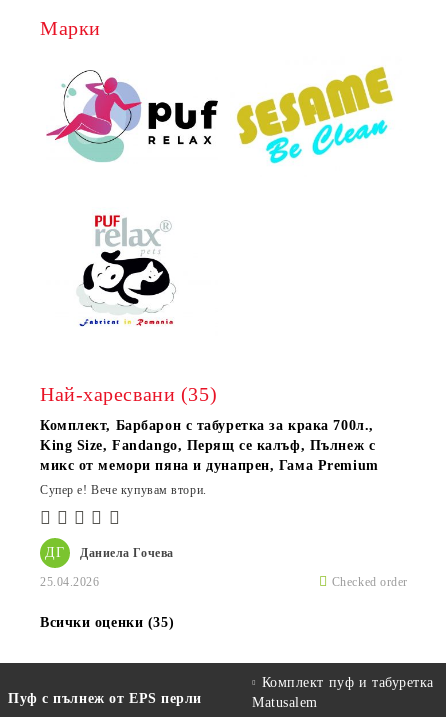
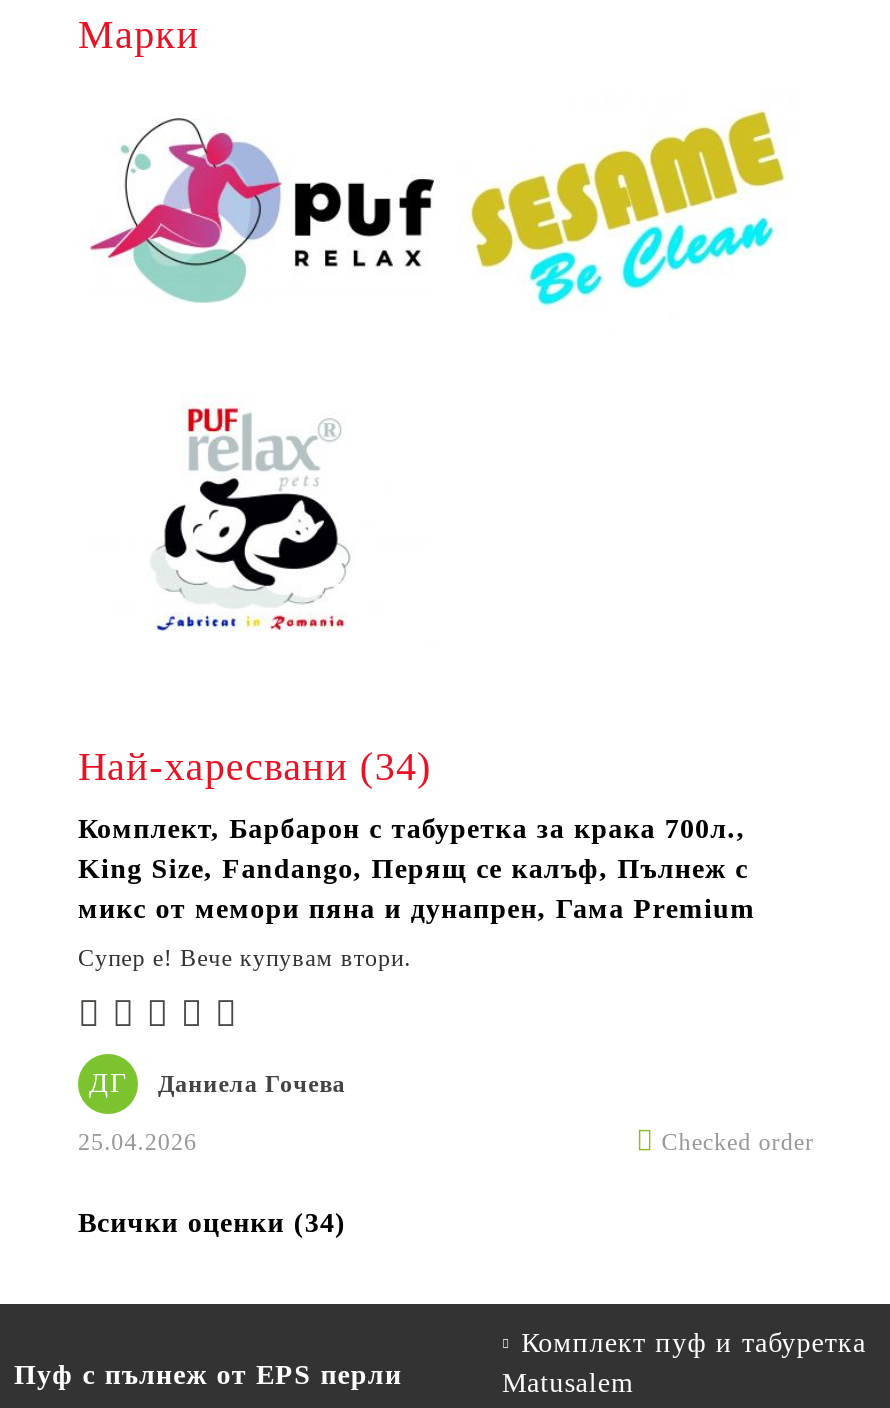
- Най-харесвани (35)
+ Най-харесвани (34)

- Всички оценки (35)
+ Всички оценки (34)
